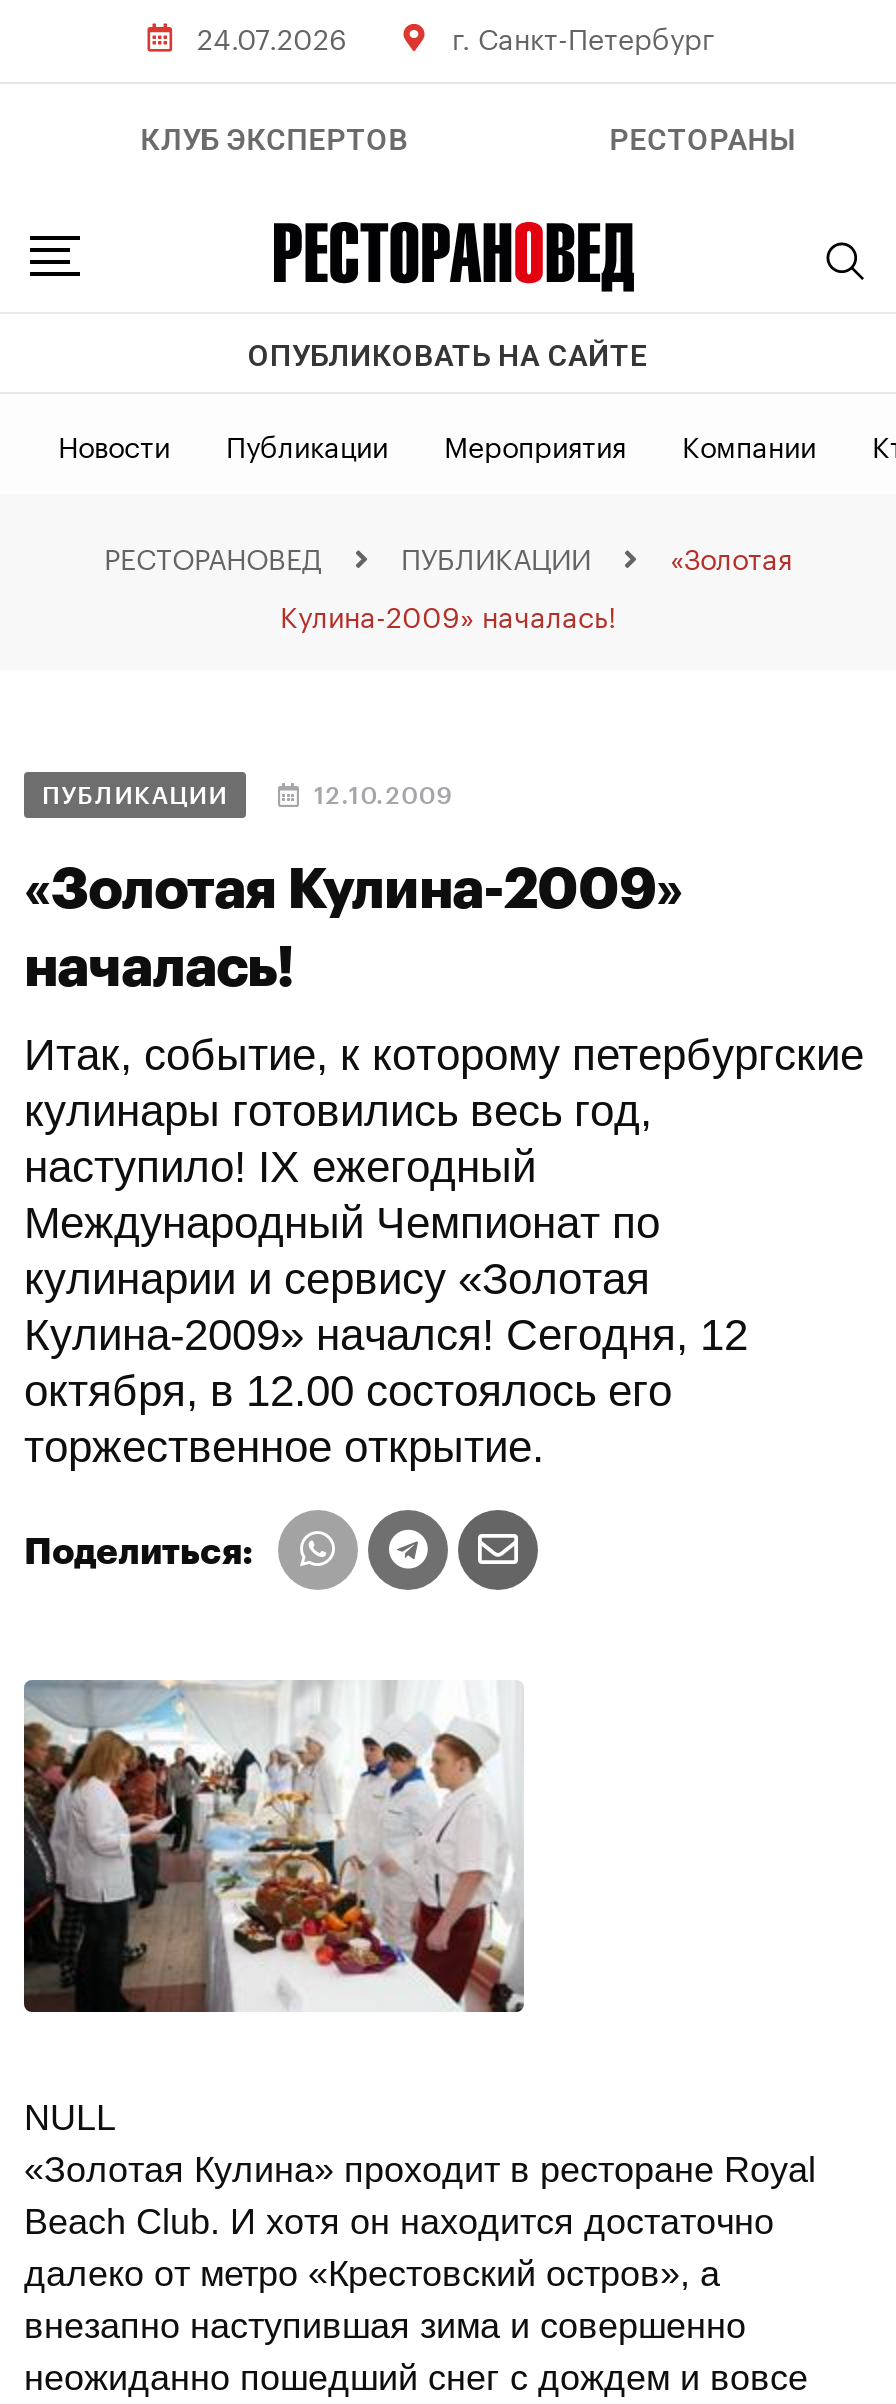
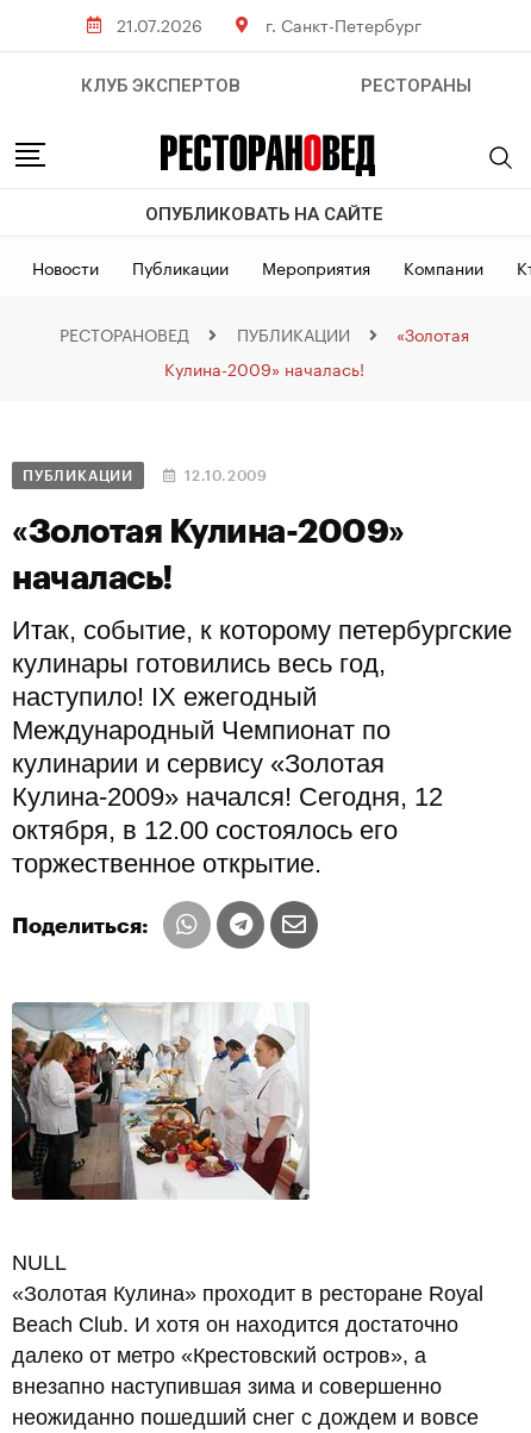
- 24.07.2026
+ 21.07.2026
